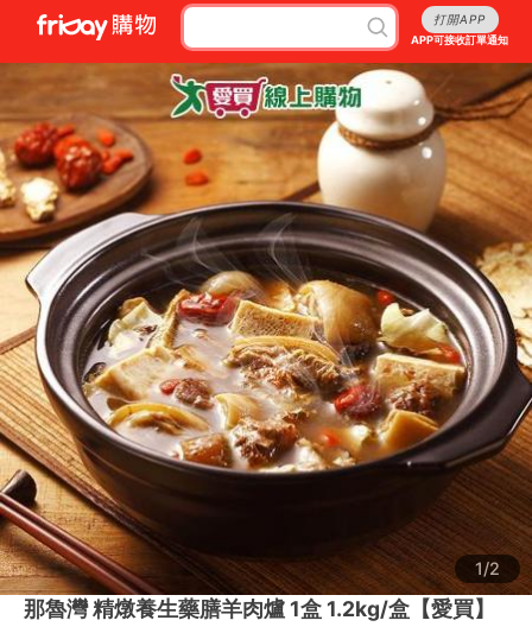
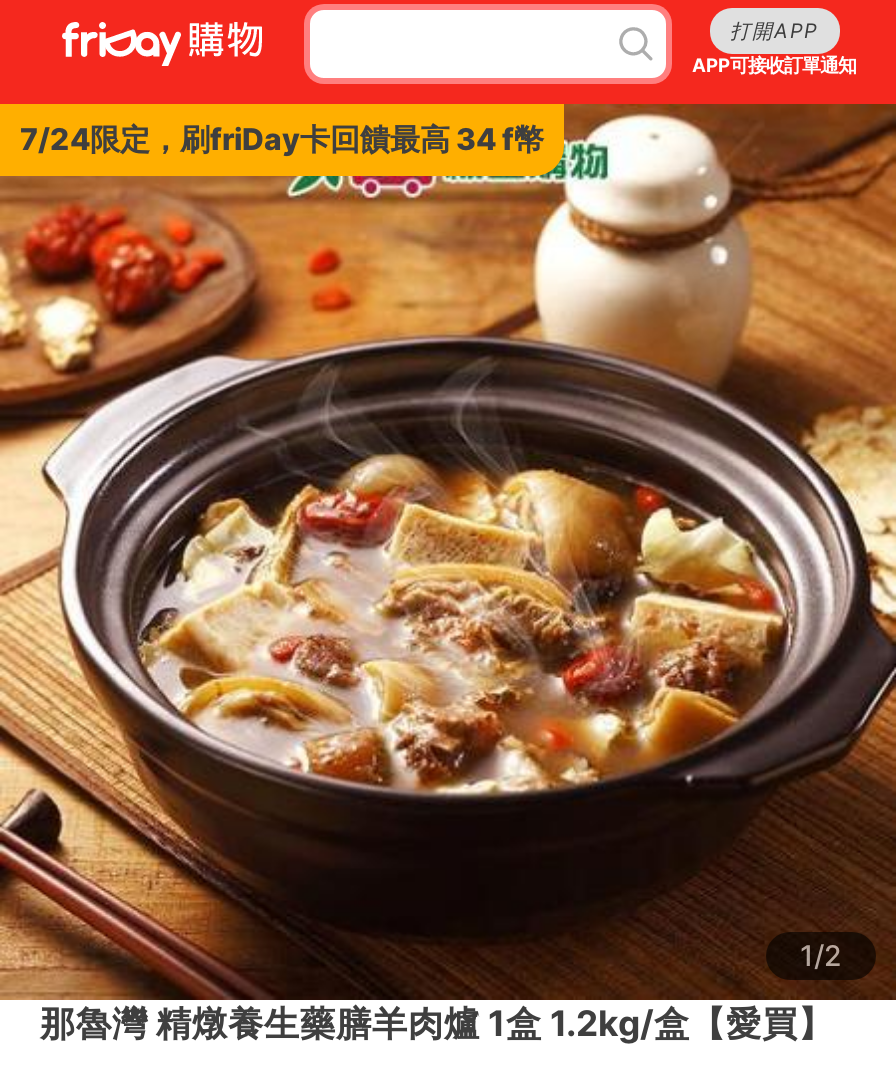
+ 7/24限定，刷friDay卡回饋最高 34 f幣
